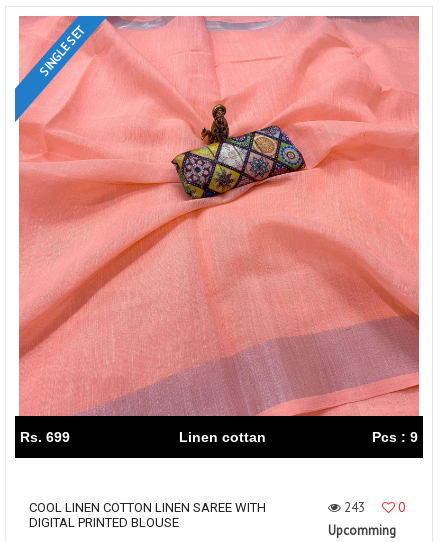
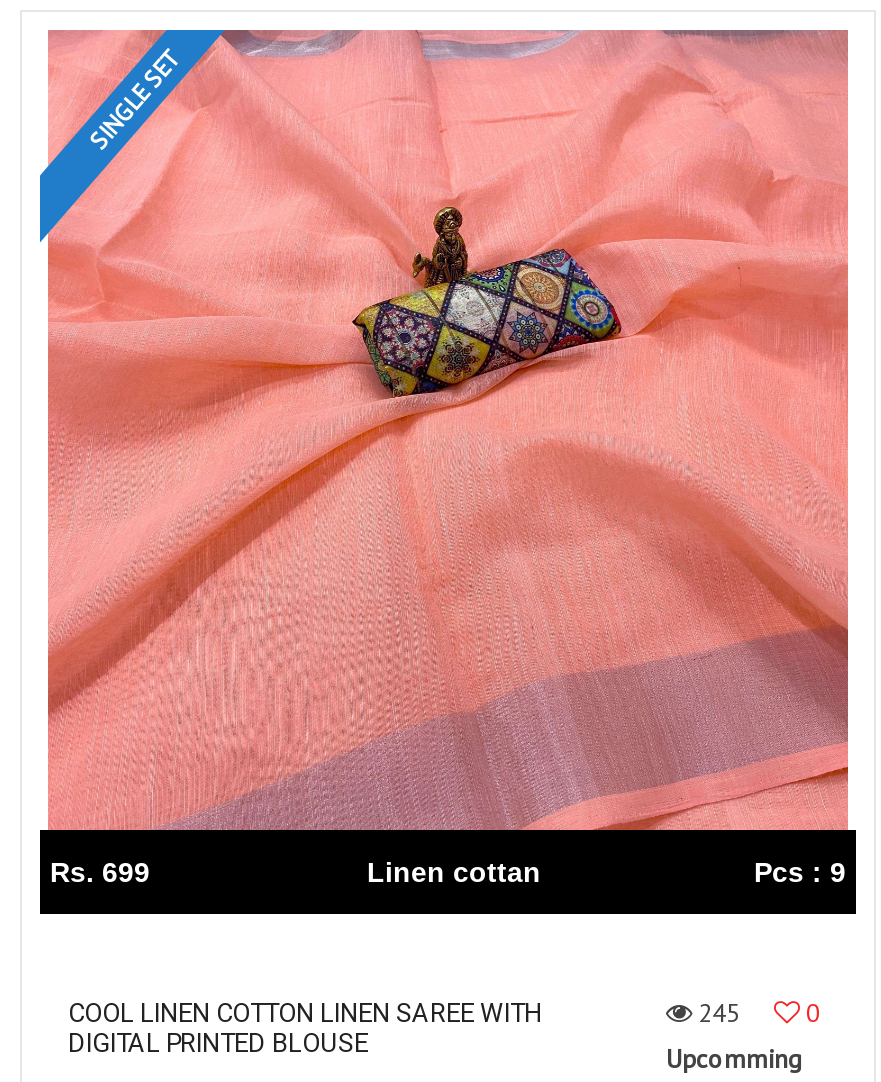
- 243 0
+ 245 0
